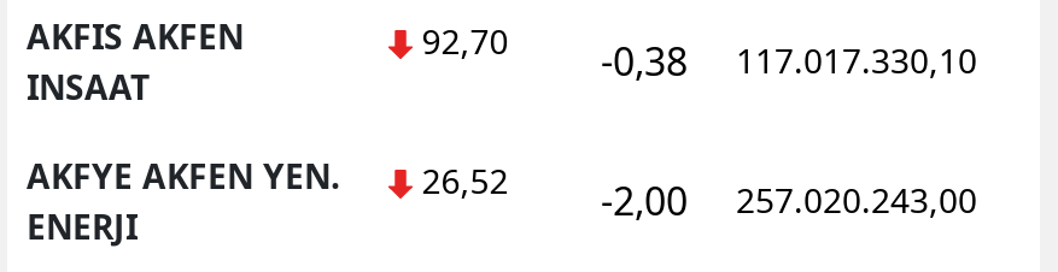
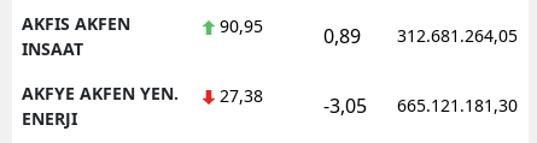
- 92,70
+ 90,95

- -0,38
+ 0,89

- 117.017.330,10
+ 312.681.264,05

- AKFYE AKFEN YEN. 26,52
+ AKFYE AKFEN YEN. 27,38

- -2,00
+ -3,05

- 257.020.243,00
+ 665.121.181,30
